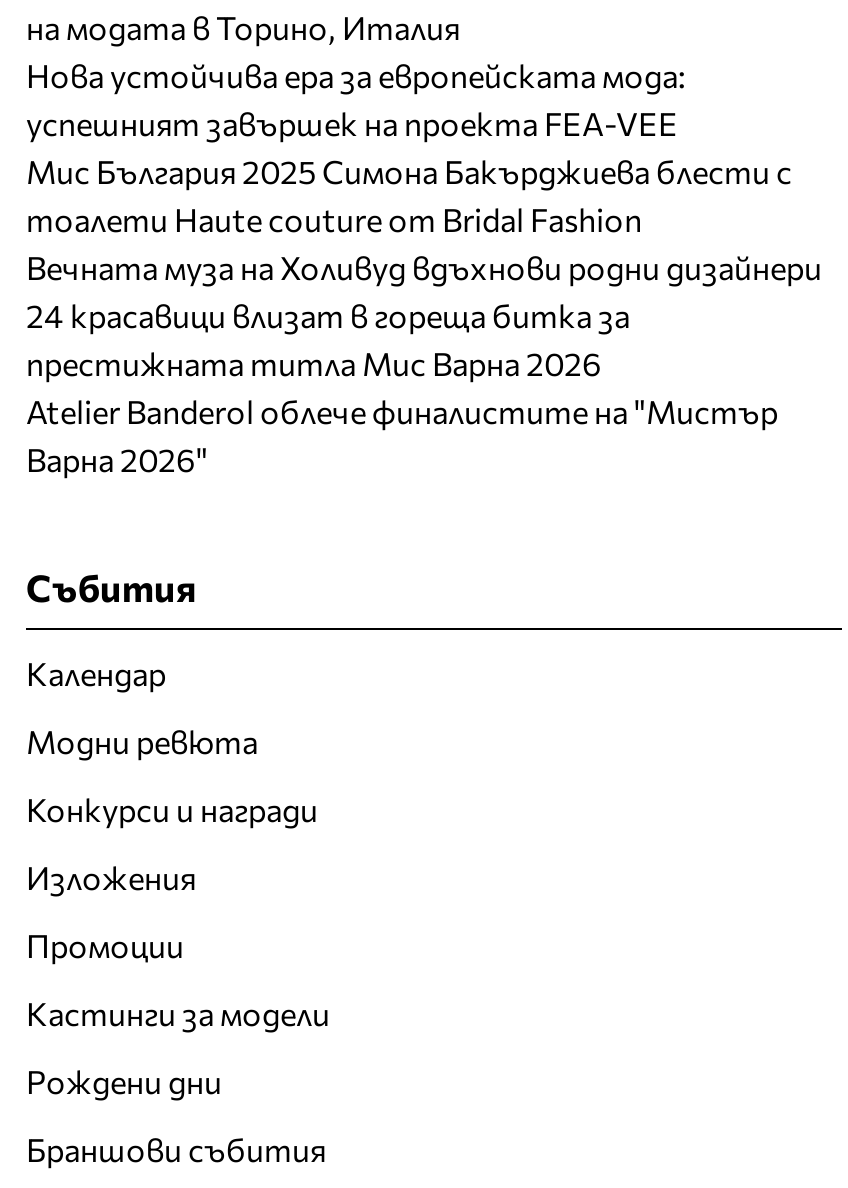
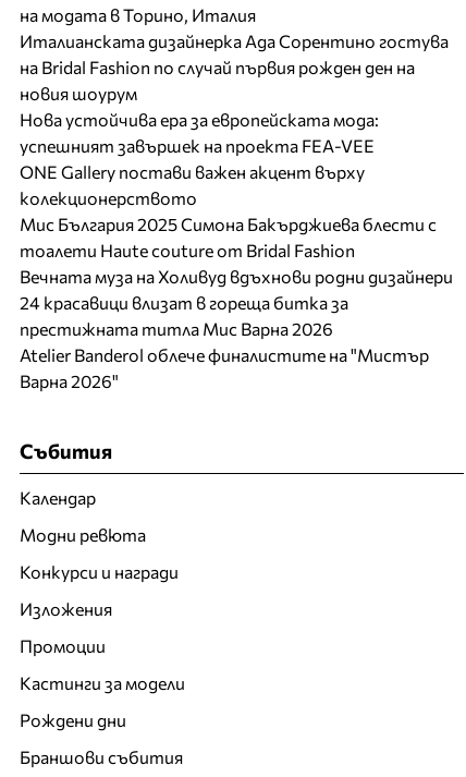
+ Италианската дизайнерка Ада Сорентино гостува
+ на Bridal Fashion по случай първия рожден ден на
+ новия шоурум

+ ONE Gallery постави важен акцент върху
+ колекционерството
